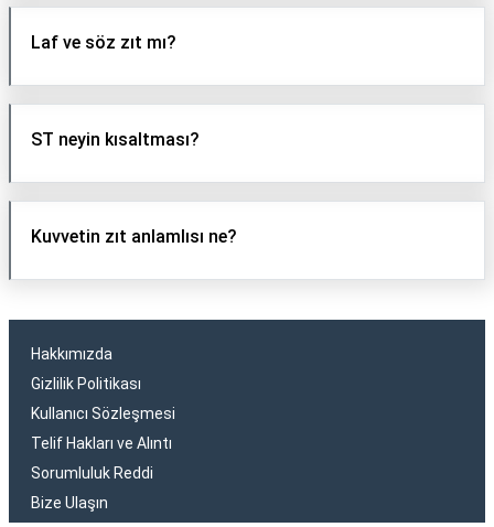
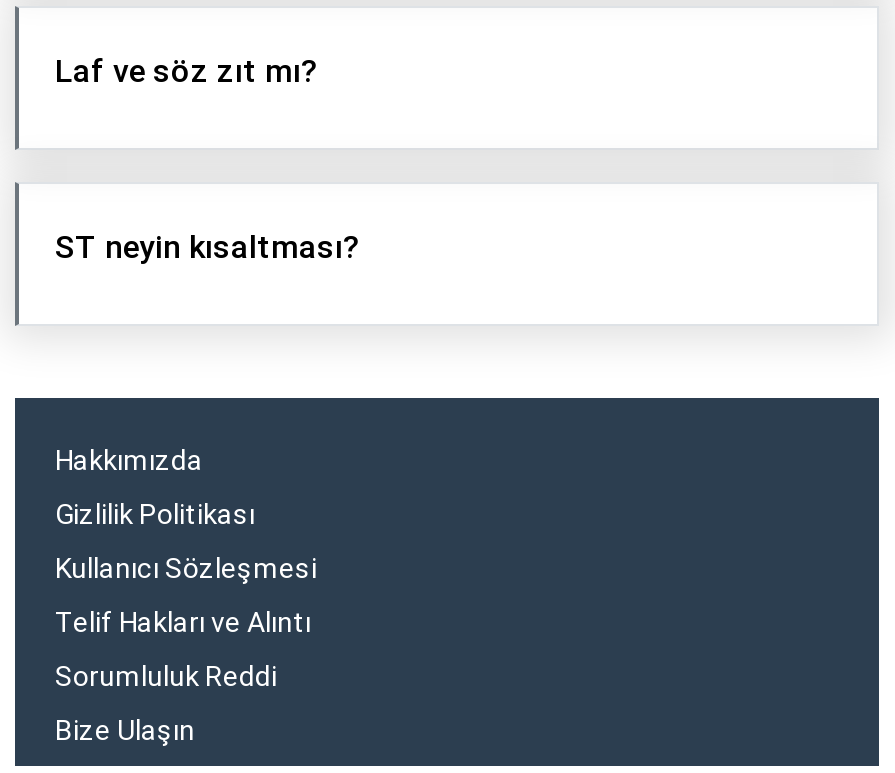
- Kuvvetin zıt anlamlısı ne?
